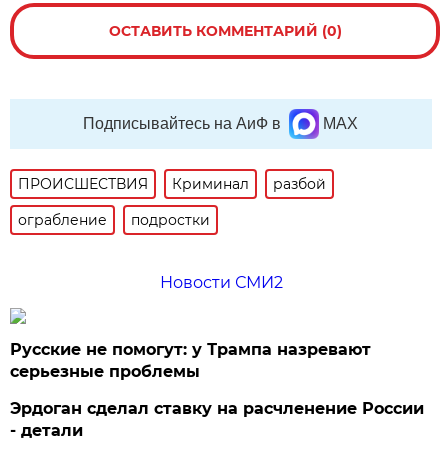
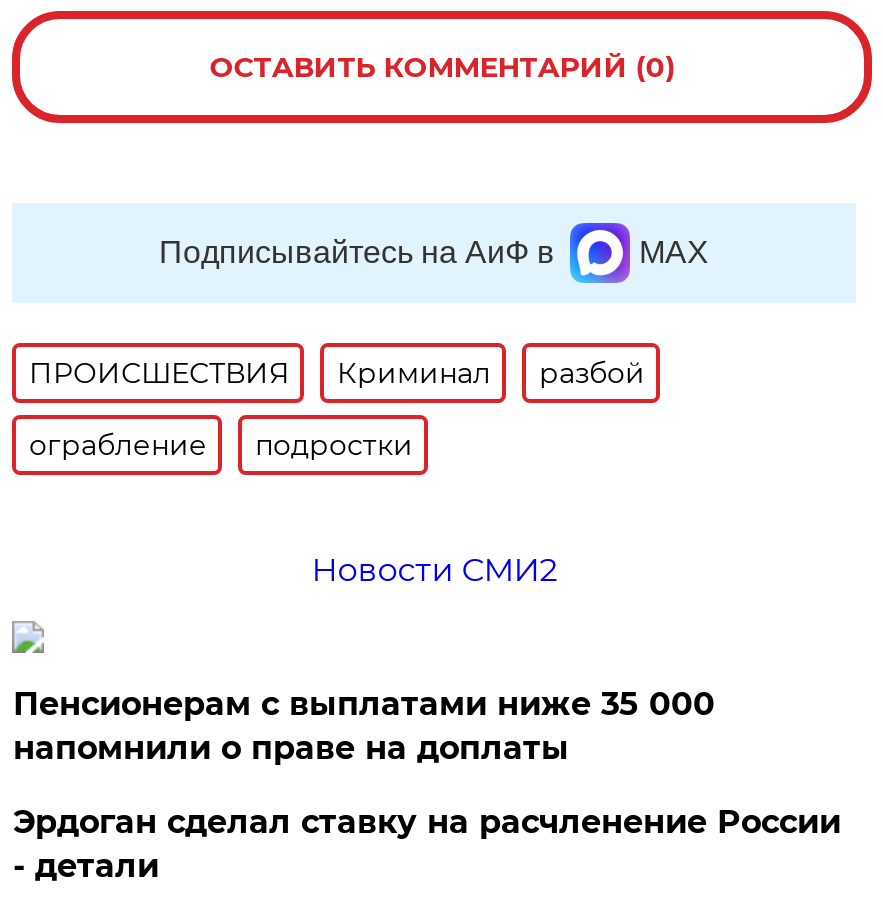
- Русские не помогут: у Трампа назревают
- серьезные проблемы
+ Пенсионерам с выплатами ниже 35 000
+ напомнили о праве на доплаты
